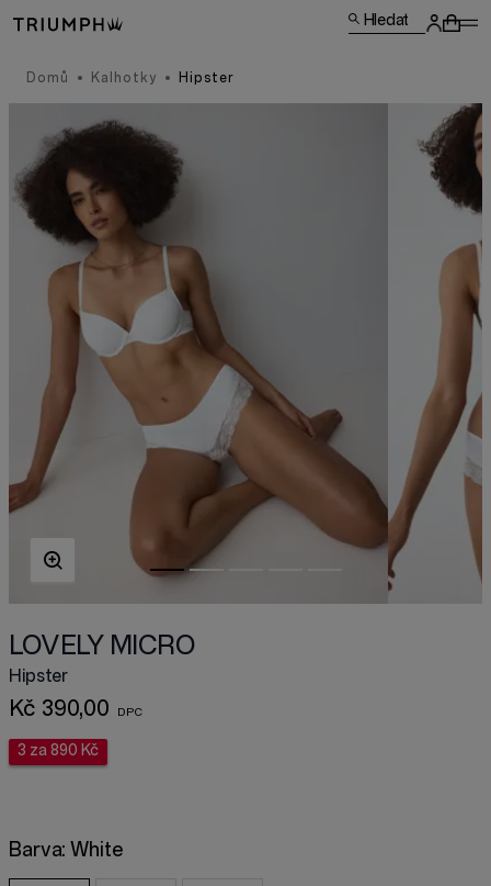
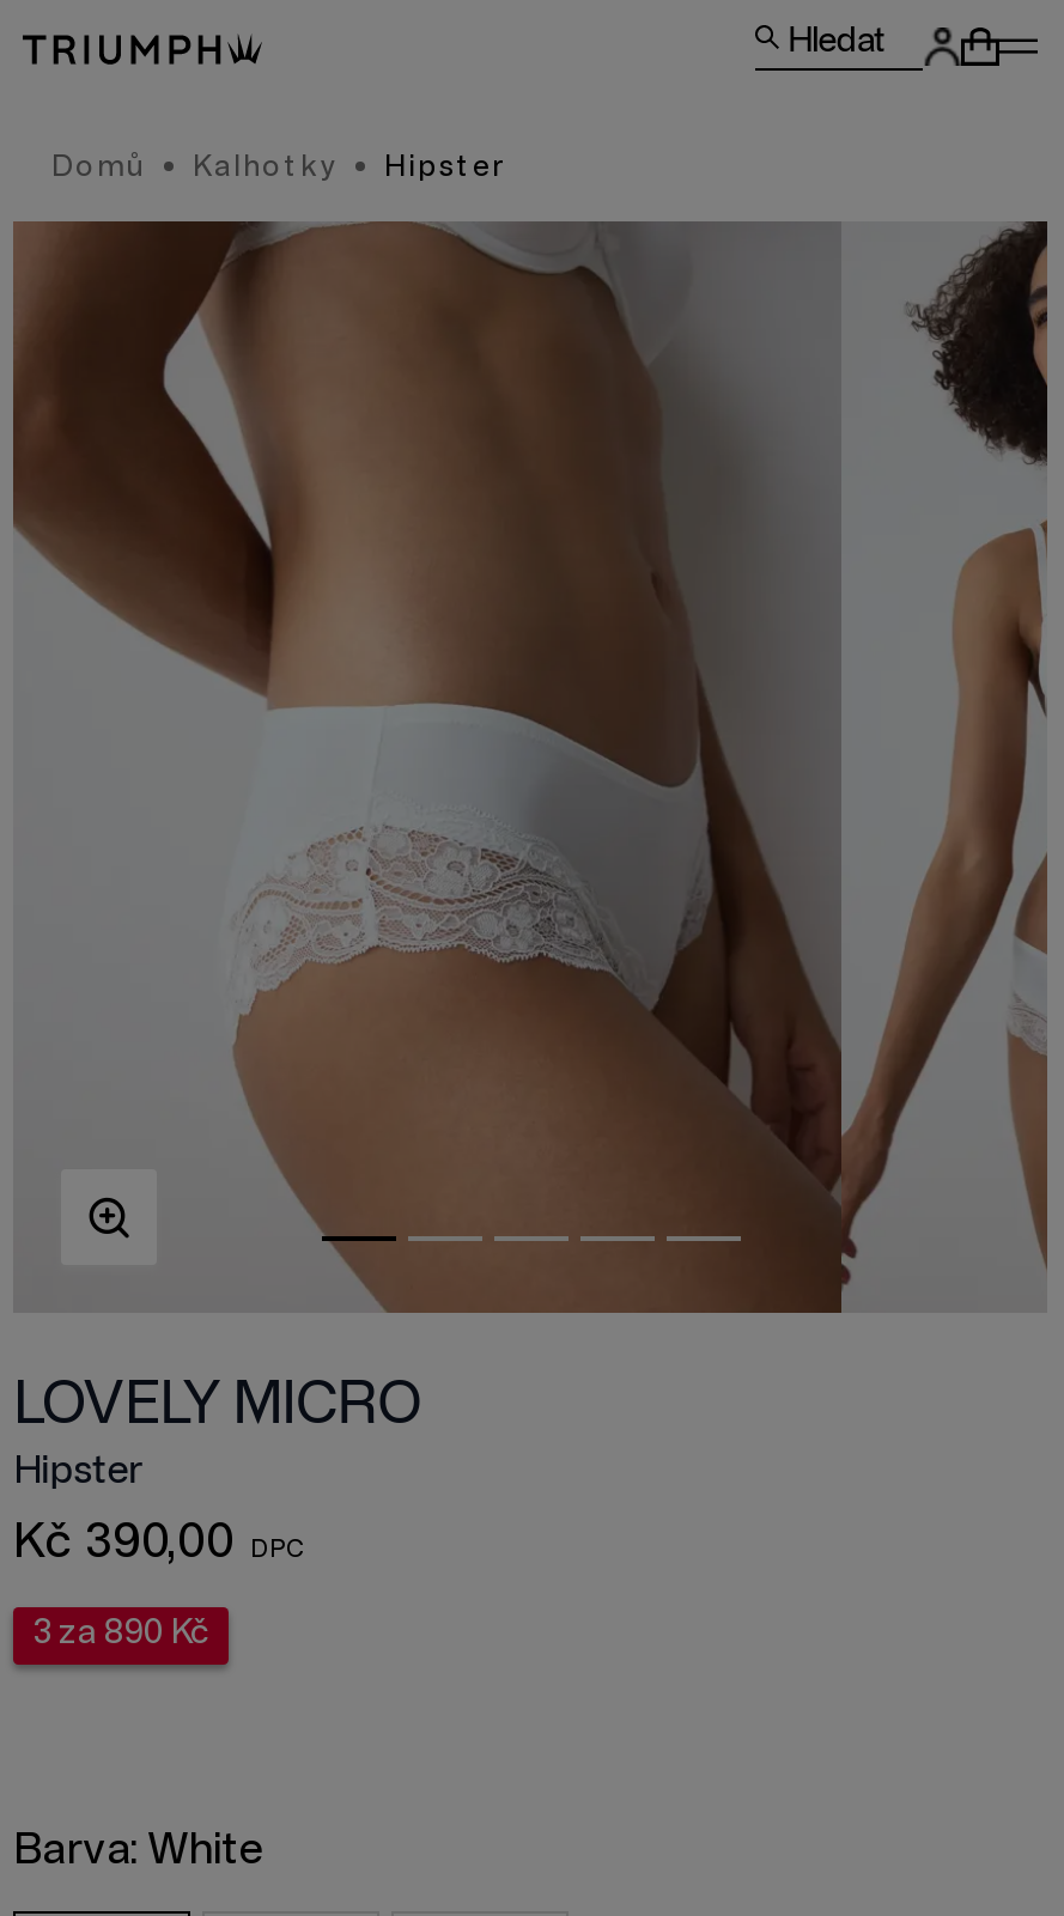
- [image]
+ [image]
